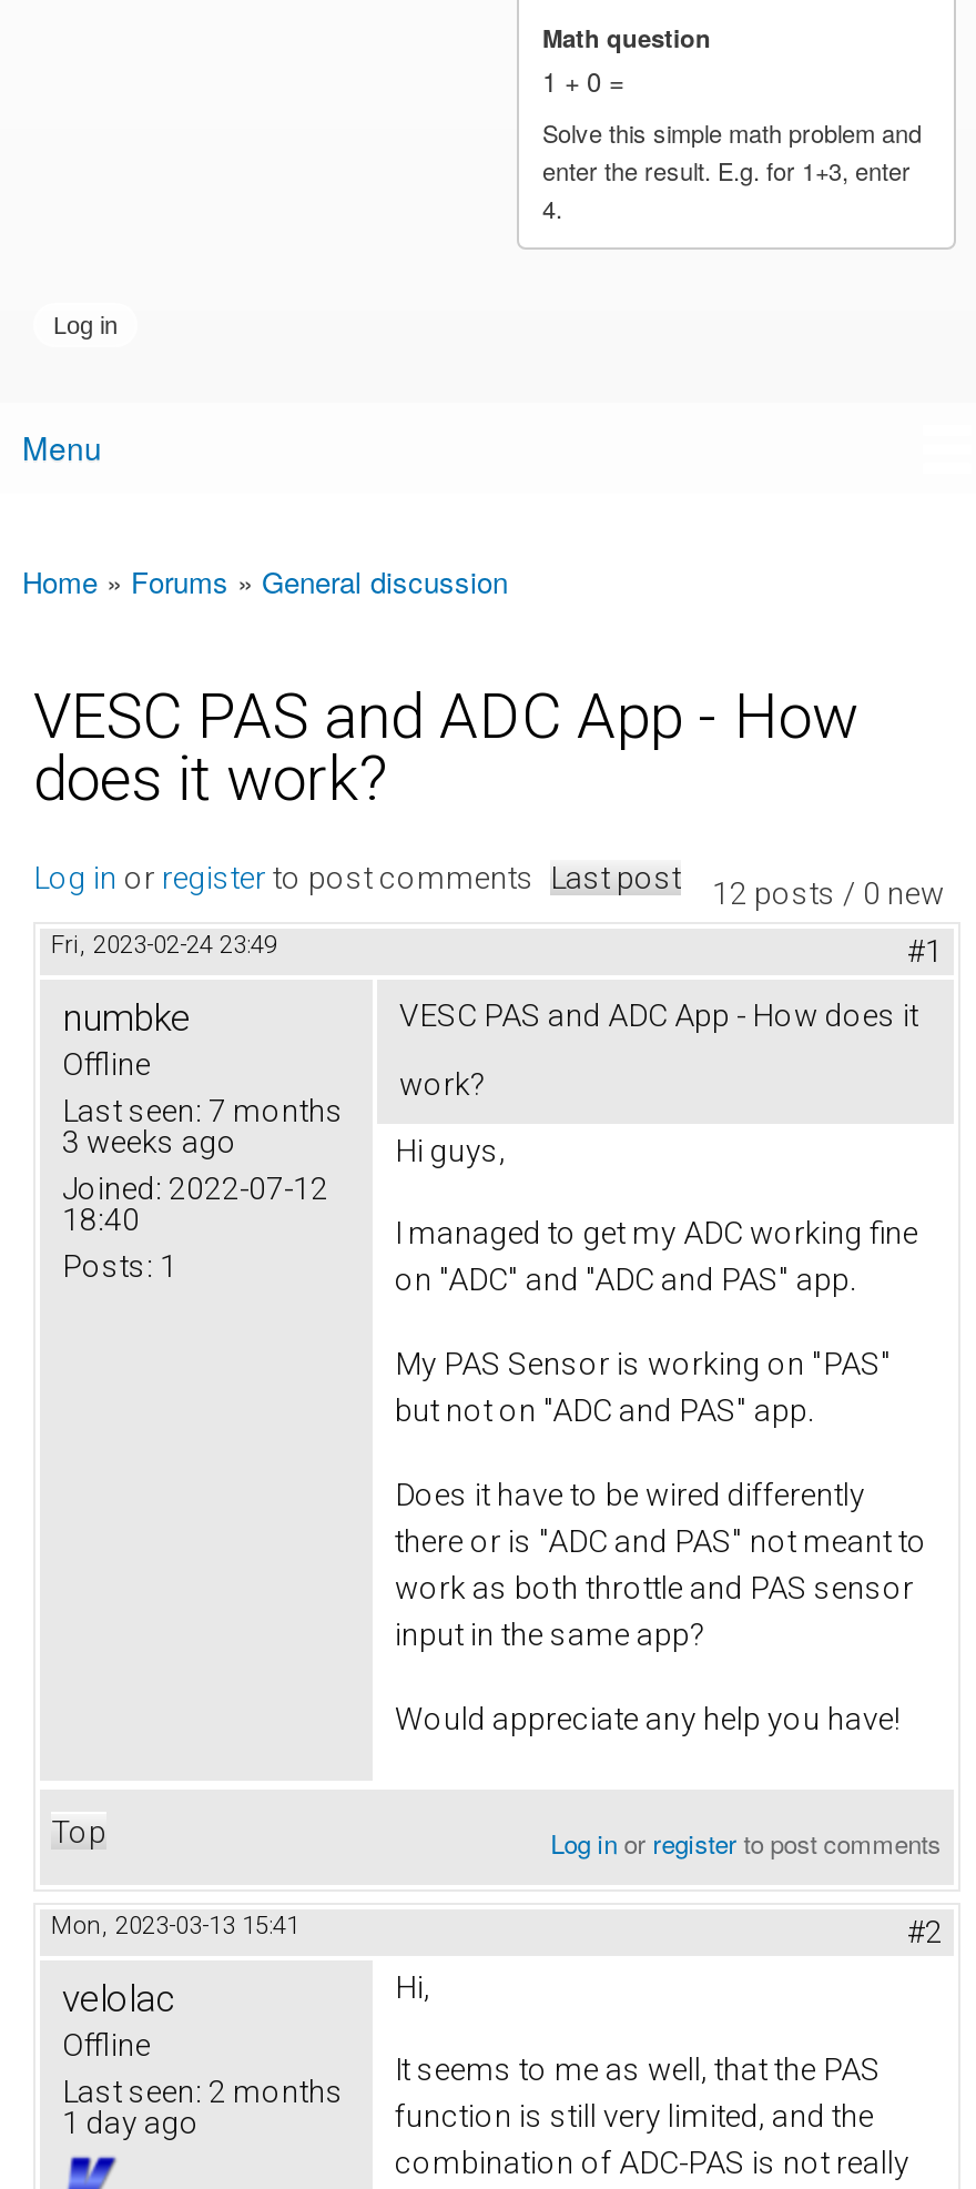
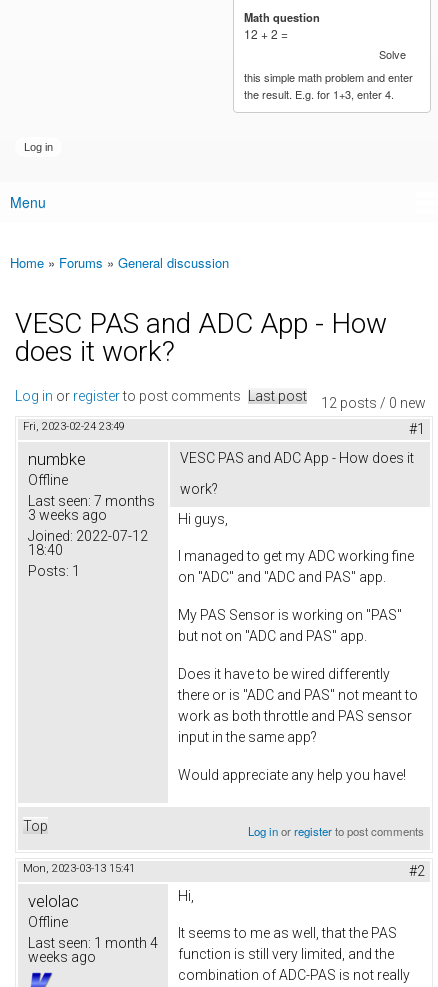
- 1 + 0 =
- Solve this simple math problem and
- enter the result. E.g. for 1+3, enter
- 4.
+ 12 + 2 =
+ Solve
+ this simple math problem and enter
+ the result. E.g. for 1+3, enter 4.

- Last seen: 2 months
- 1 day ago
+ Last seen: 1 month 4
+ weeks ago
